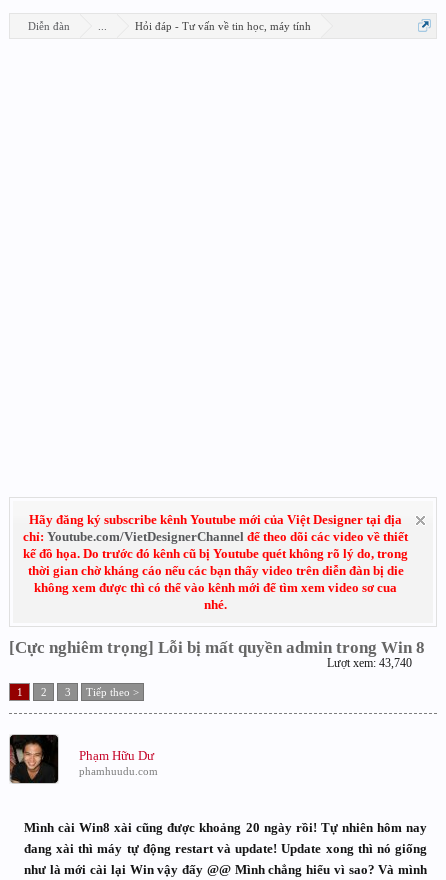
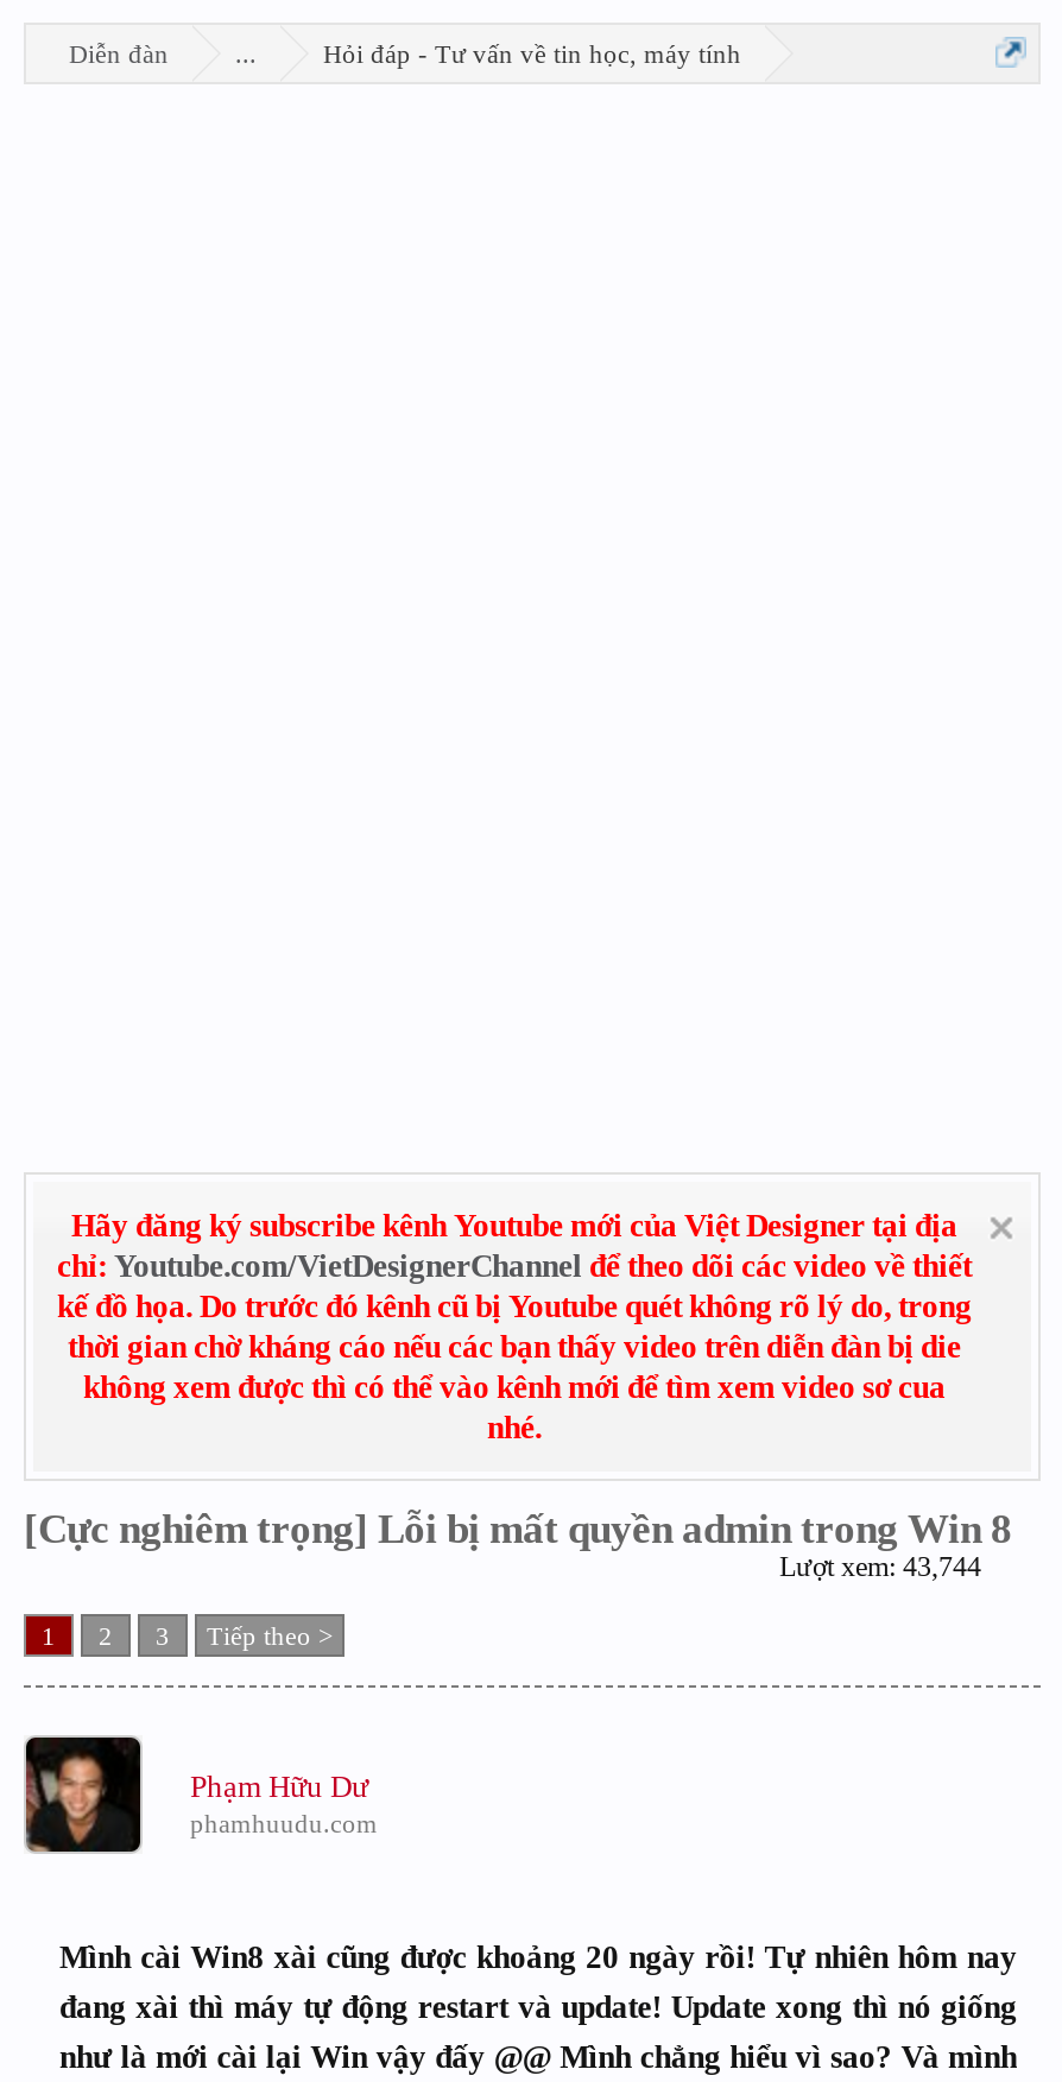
- Lượt xem: 43,740
+ Lượt xem: 43,744
